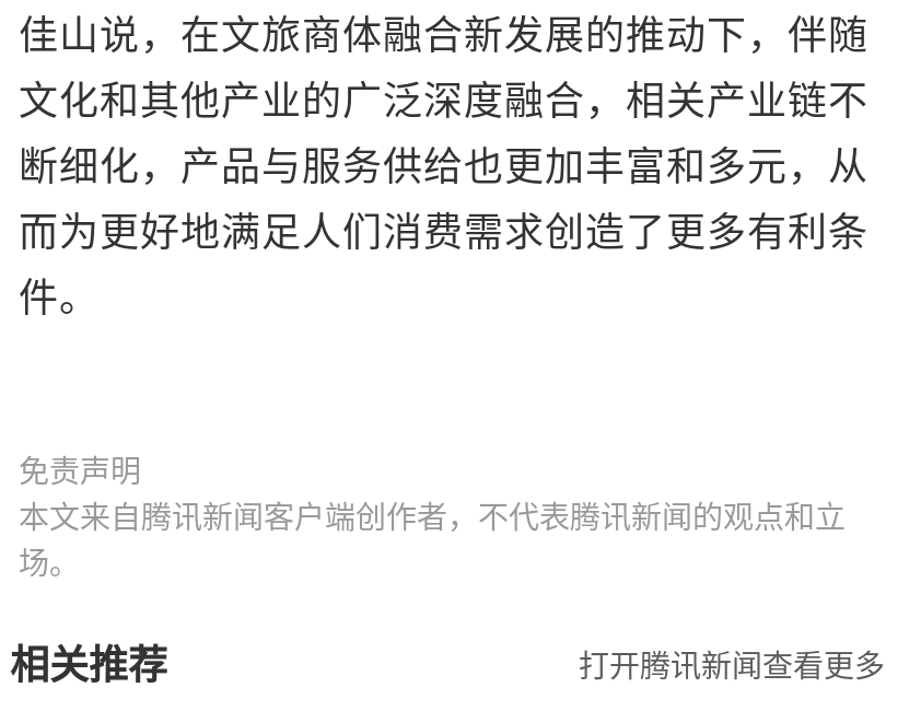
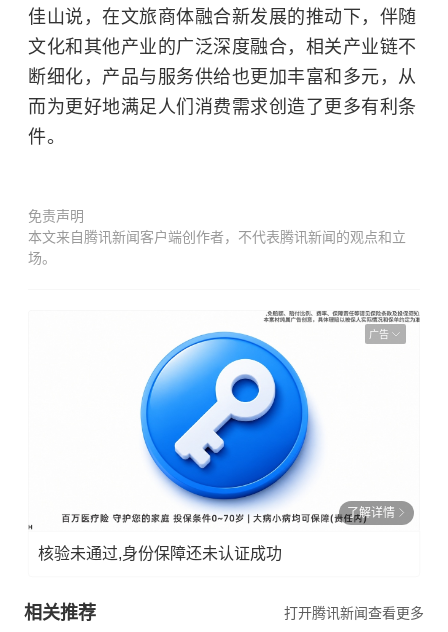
+ 了解详情
+ 核验未通过,身份保障还未认证成功

+ [image]
+ 广告
